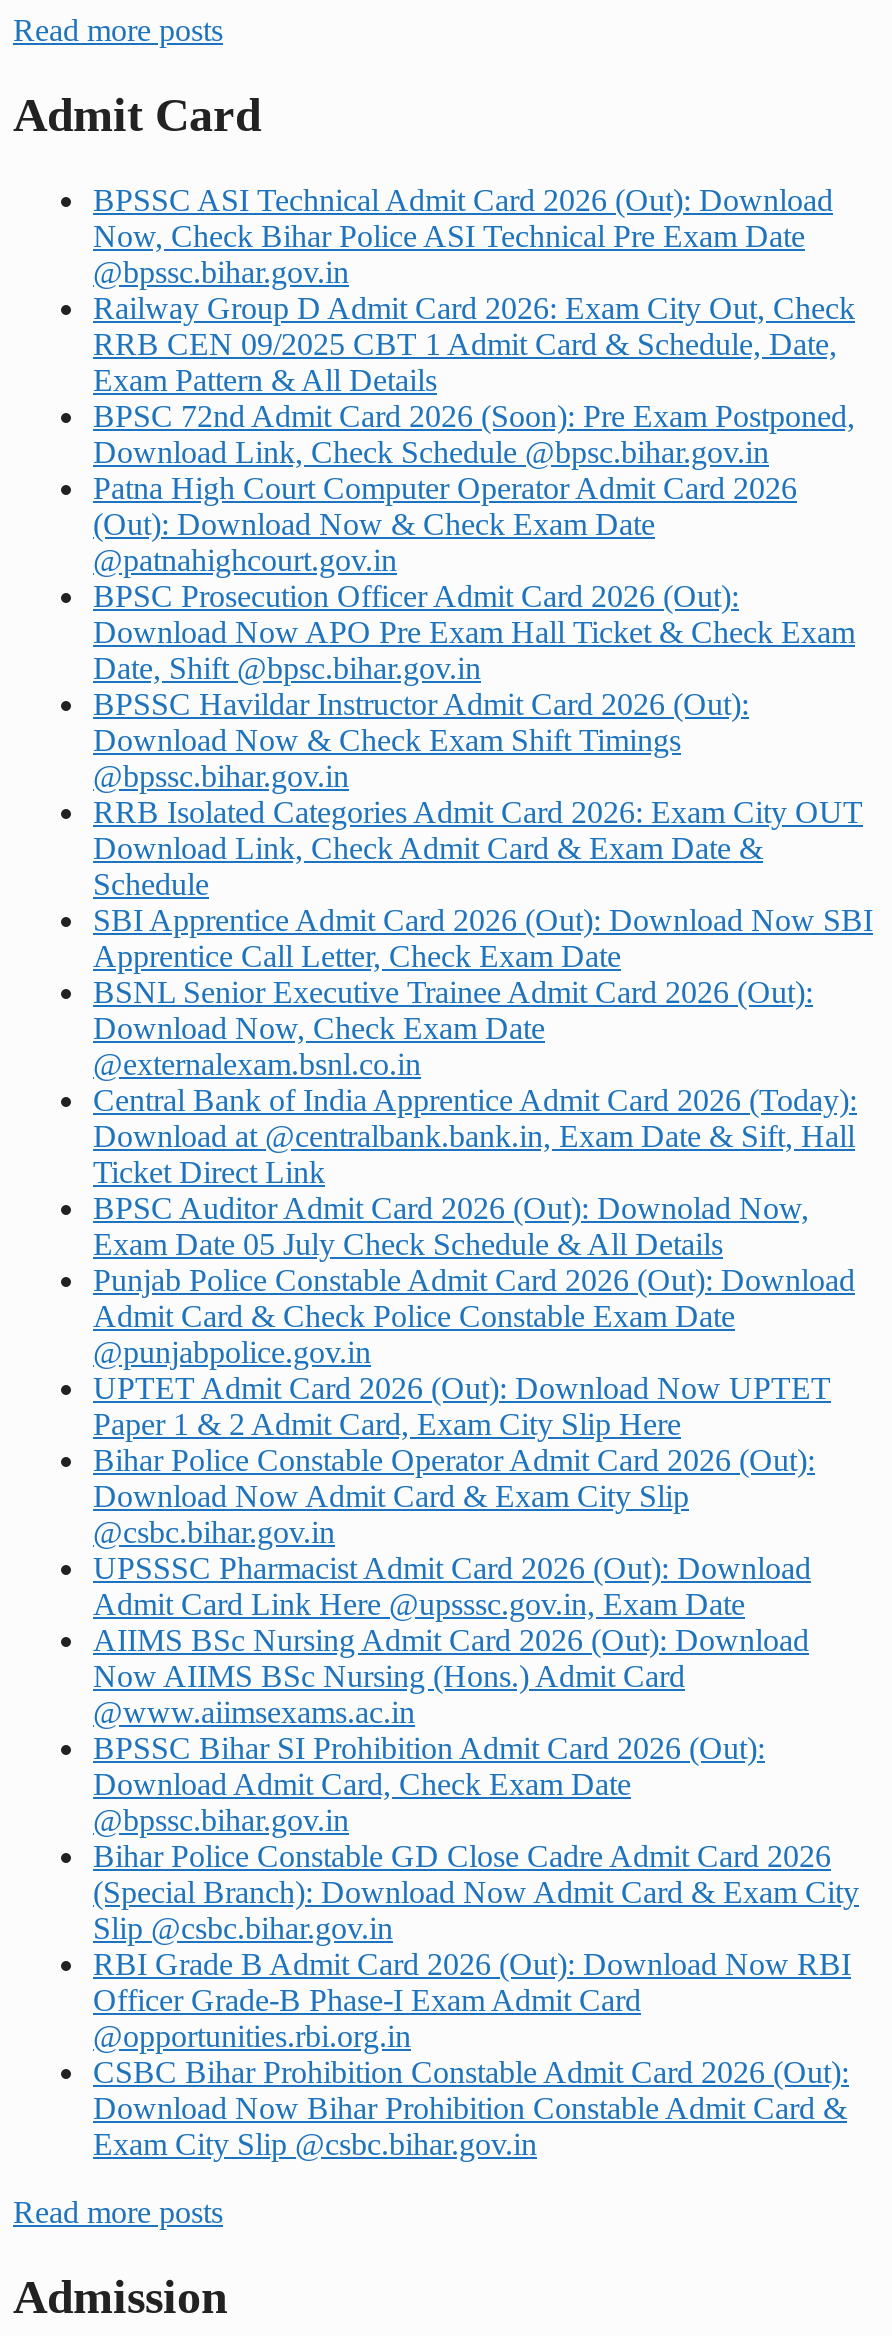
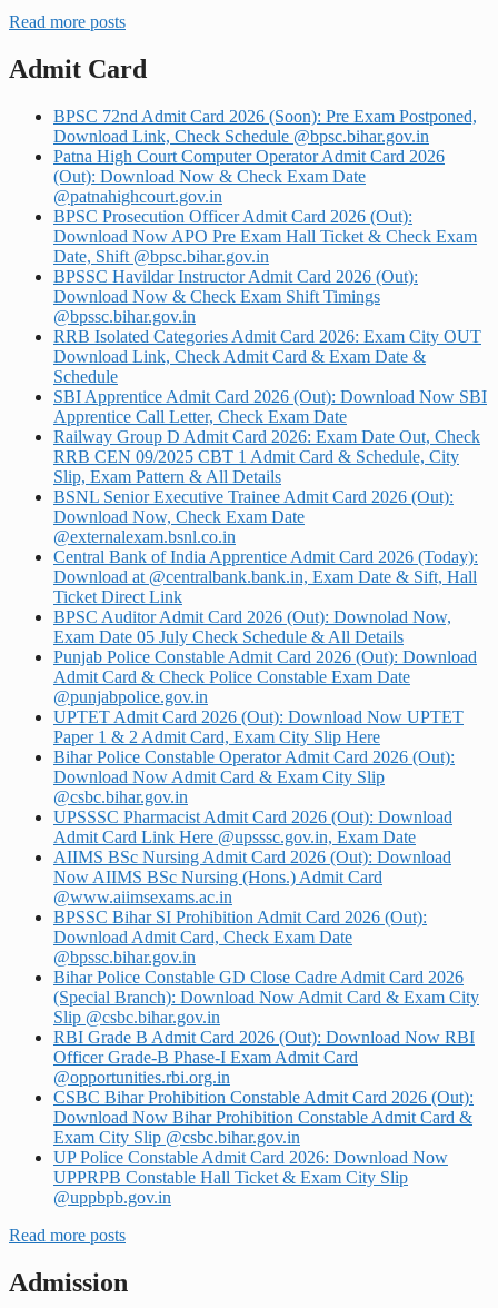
- BPSSC ASI Technical Admit Card 2026 (Out): Download
- Now, Check Bihar Police ASI Technical Pre Exam Date
- @bpssc.bihar.gov.in
- Railway Group D Admit Card 2026: Exam City Out, Check
- RRB CEN 09/2025 CBT 1 Admit Card & Schedule, Date,
- Exam Pattern & All Details

moved up: BPSC 72nd Admit Card 2026 (Soon): Pre Exam Postponed, | Download Link, Check Schedule @bpsc.bihar.gov.in | Patna High Court Computer Operator Admit Card 2026 | ... | SBI Apprentice Admit Card 2026 (Out): Download Now SBI | Apprentice Call Letter, Check Exam Date

+ Railway Group D Admit Card 2026: Exam Date Out, Check
+ RRB CEN 09/2025 CBT 1 Admit Card & Schedule, City
+ Slip, Exam Pattern & All Details

moved up: BSNL Senior Executive Trainee Admit Card 2026 (Out): | Download Now, Check Exam Date | @externalexam.bsnl.co.in | ... | Download Now Bihar Prohibition Constable Admit Card & | Exam City Slip @csbc.bihar.gov.in

+ UP Police Constable Admit Card 2026: Download Now
+ UPPRPB Constable Hall Ticket & Exam City Slip
+ @uppbpb.gov.in
